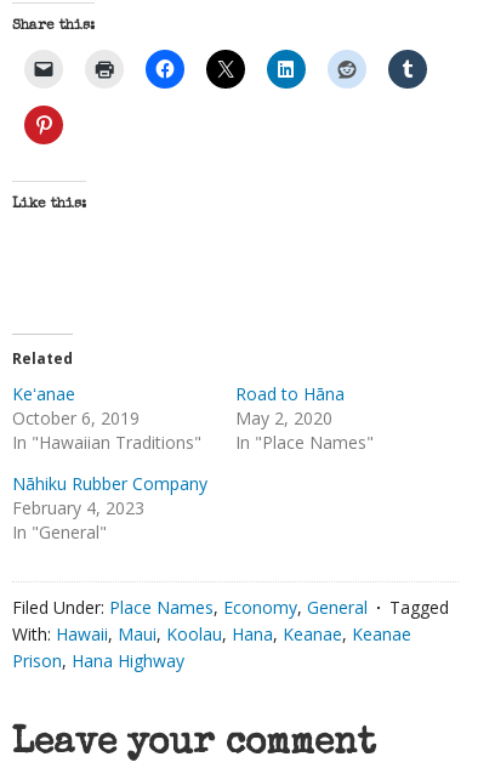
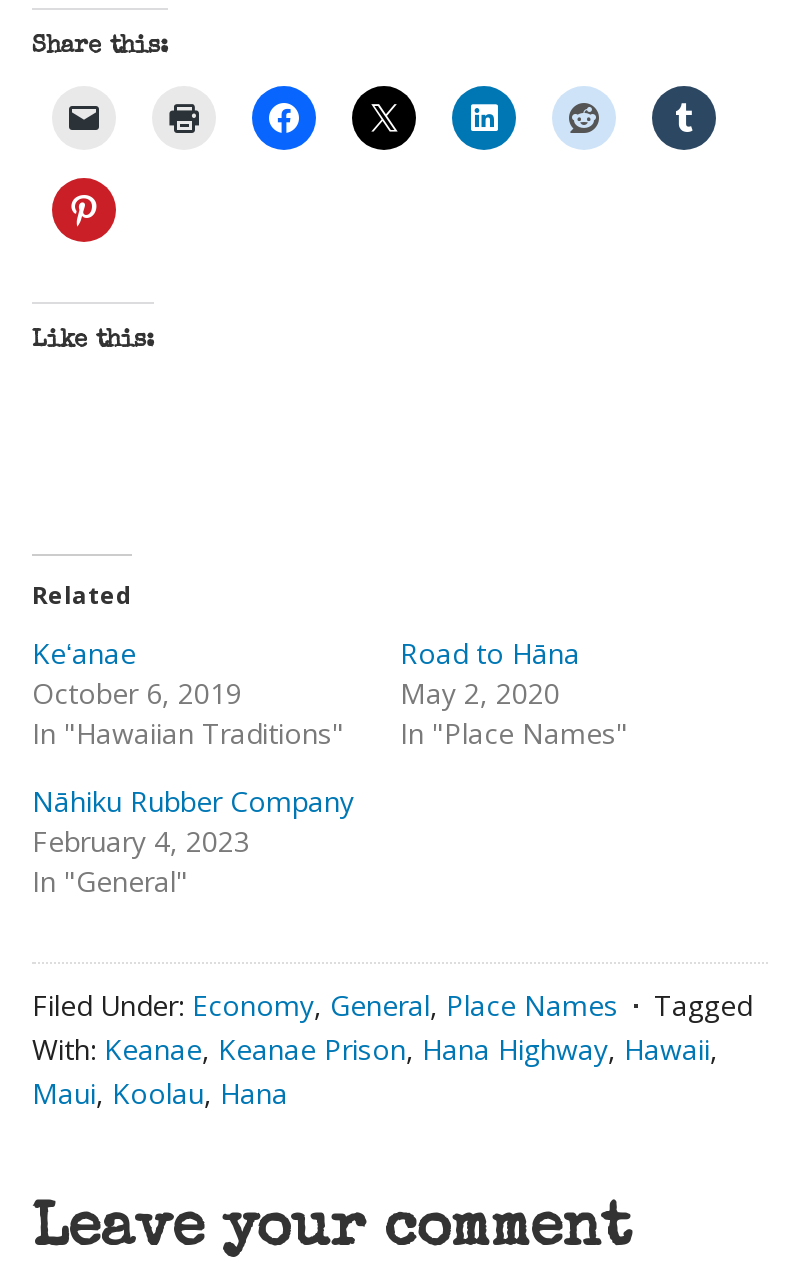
- Filed Under: Place Names, Economy, General
+ Filed Under: Economy, General, Place Names

- With: Hawaii, Maui, Koolau, Hana, Keanae, Keanae
- Prison, Hana Highway
+ With: Keanae, Keanae Prison, Hana Highway, Hawaii,
+ Maui, Koolau, Hana
